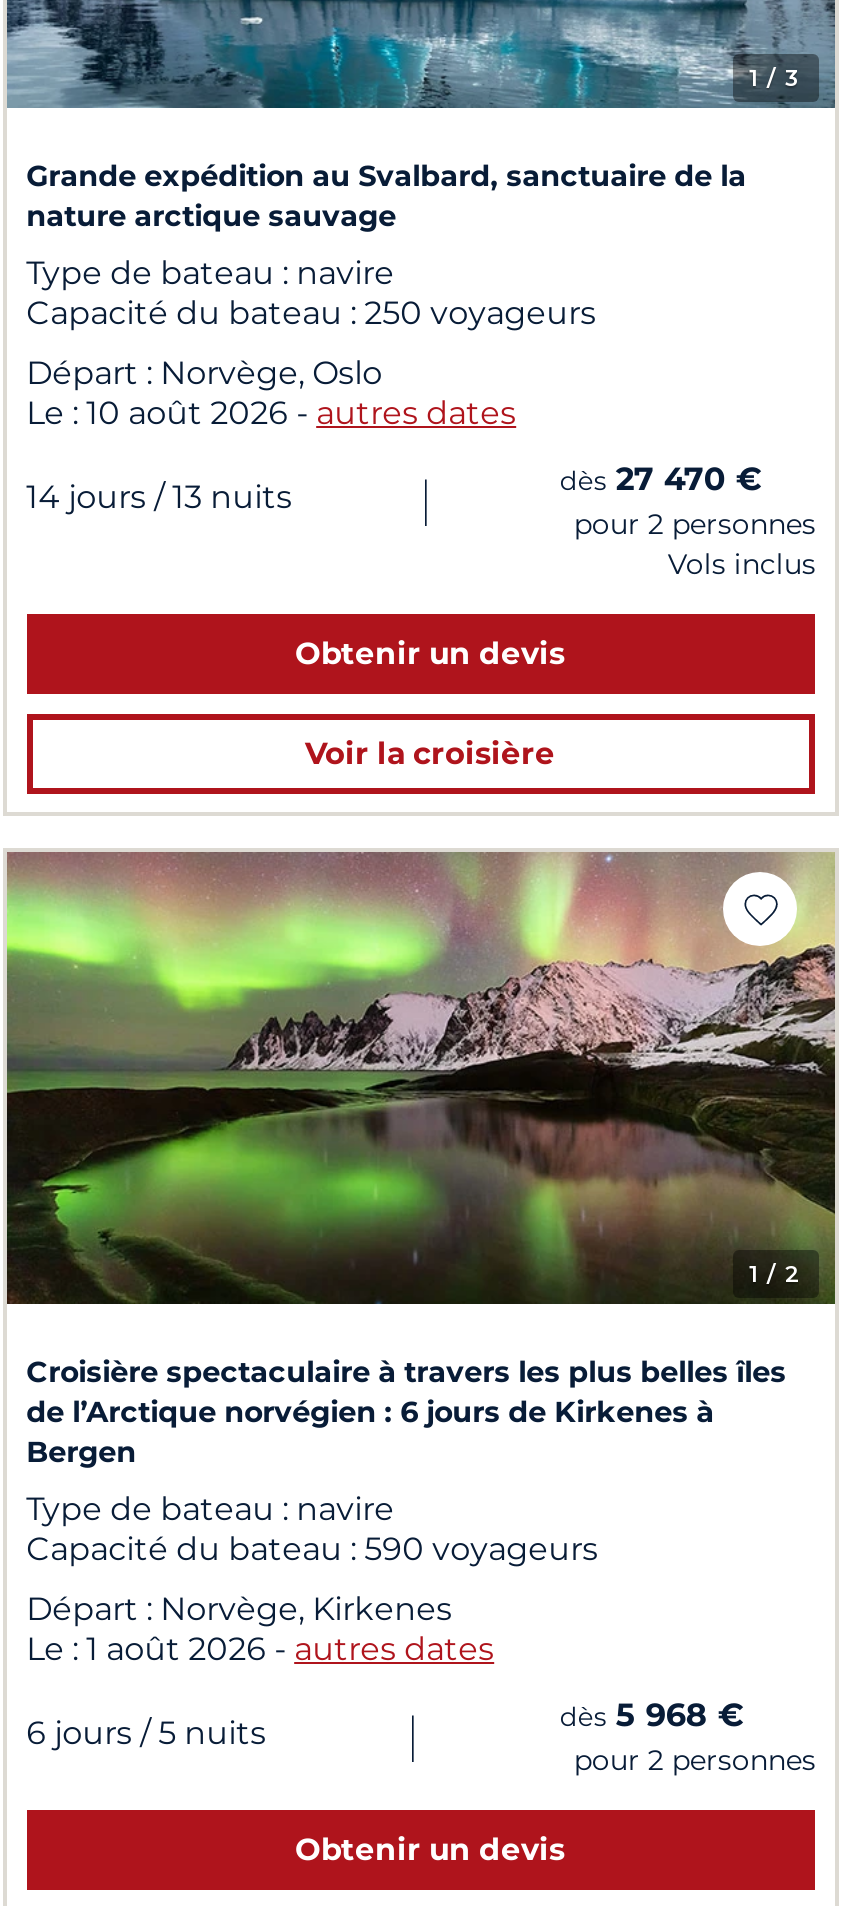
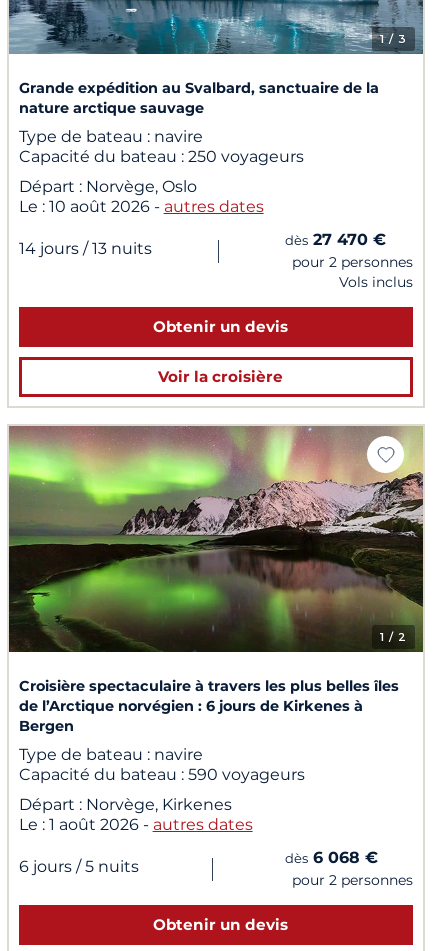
- dès 5 968 €
+ dès 6 068 €
